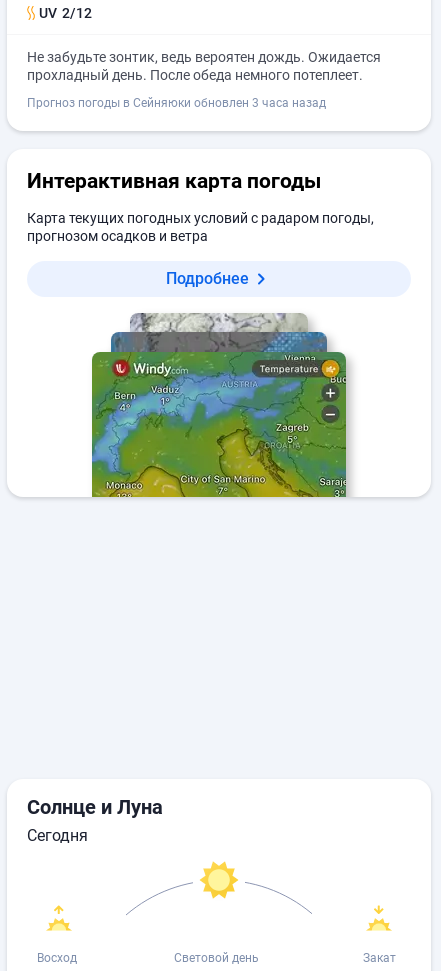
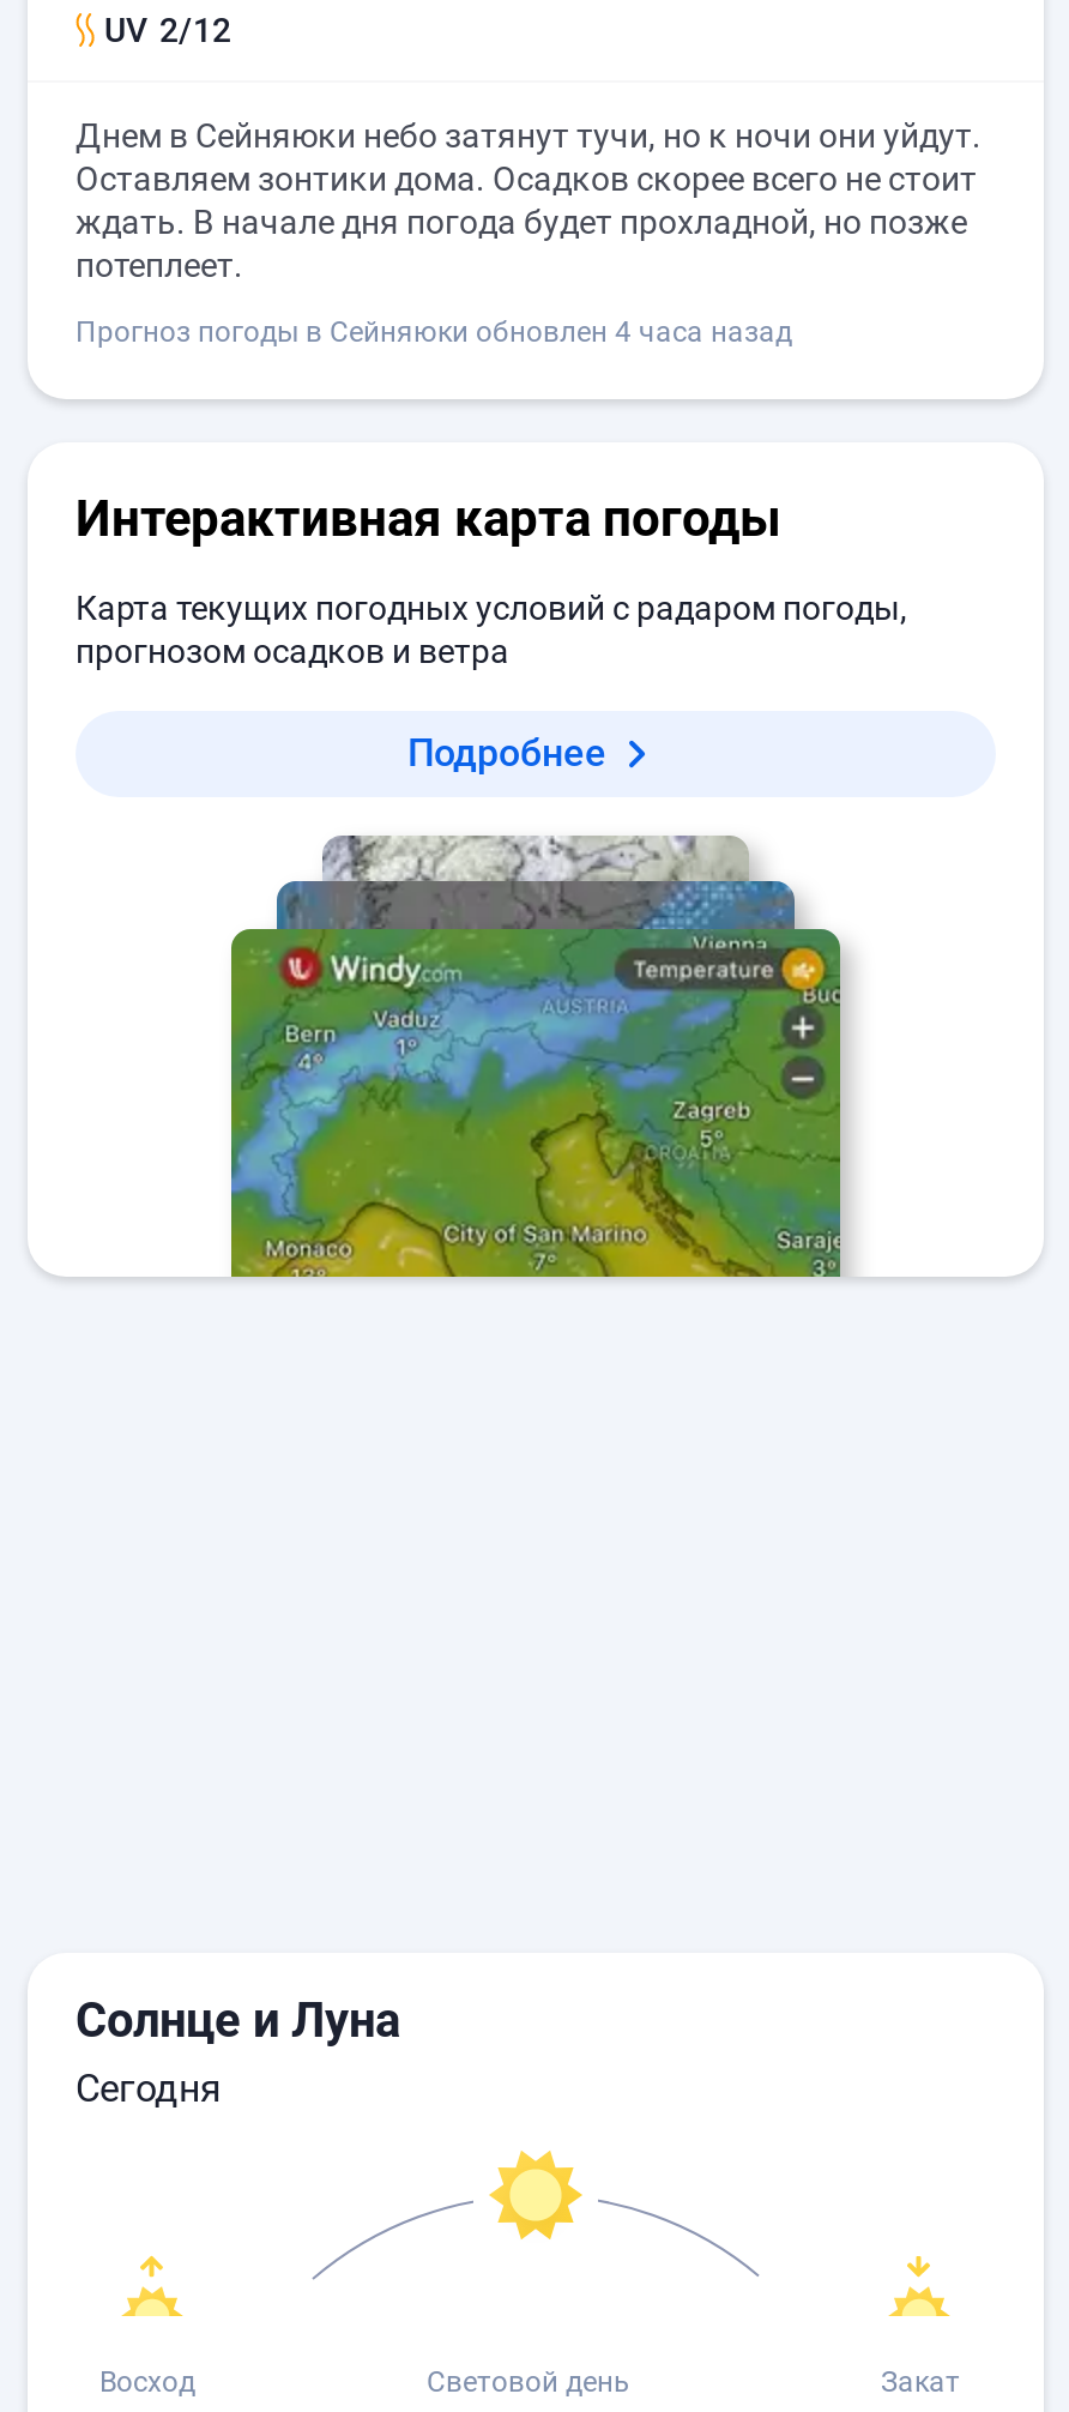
- Не забудьте зонтик, ведь вероятен дождь. Ожидается
- прохладный день. После обеда немного потеплеет.
+ Днем в Сейняюки небо затянут тучи, но к ночи они уйдут.
+ Оставляем зонтики дома. Осадков скорее всего не стоит
+ ждать. В начале дня погода будет прохладной, но позже
+ потеплеет.

- Прогноз погоды в Сейняюки обновлен 3 часа назад
+ Прогноз погоды в Сейняюки обновлен 4 часа назад
